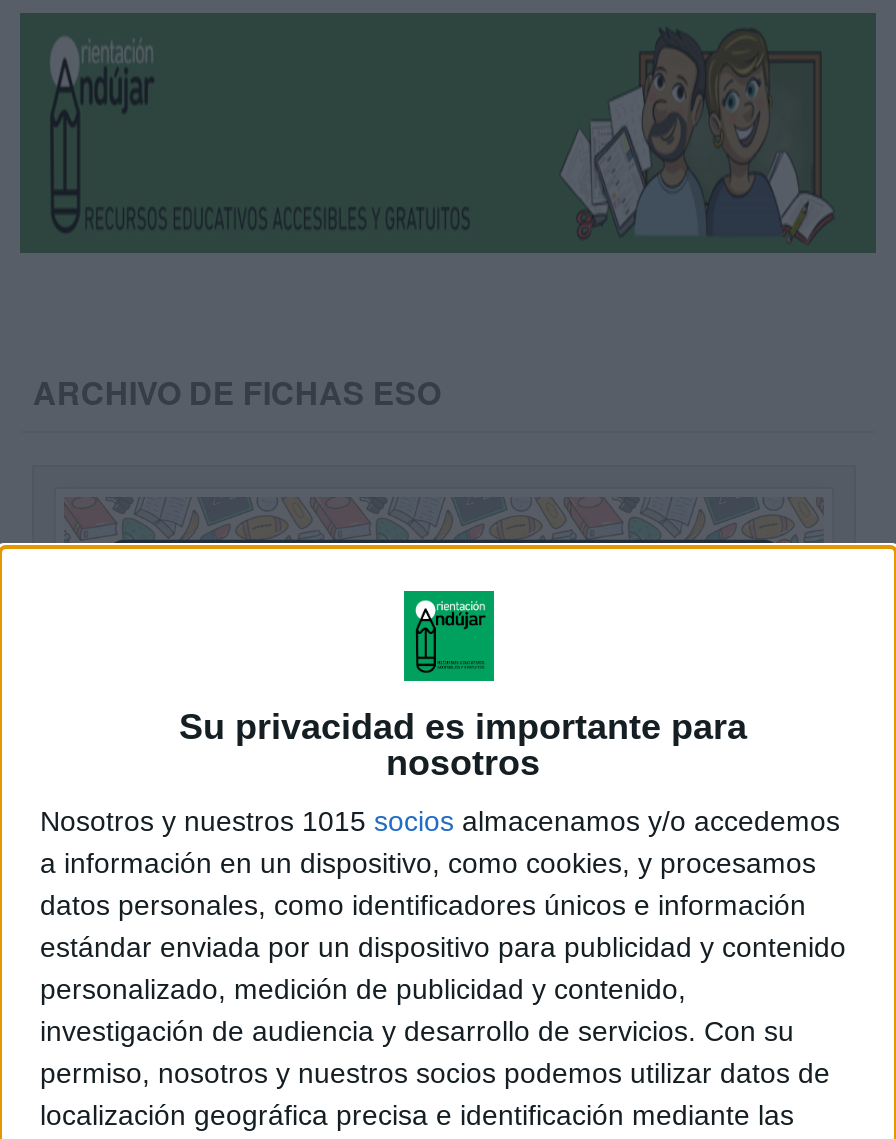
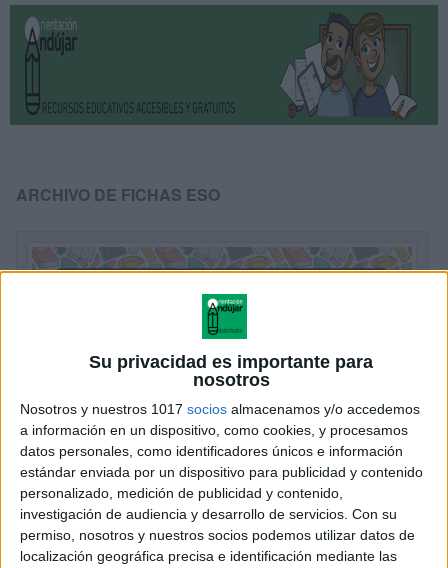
- Nosotros y nuestros 1015 socios almacenamos y/o accedemos
+ Nosotros y nuestros 1017 socios almacenamos y/o accedemos
